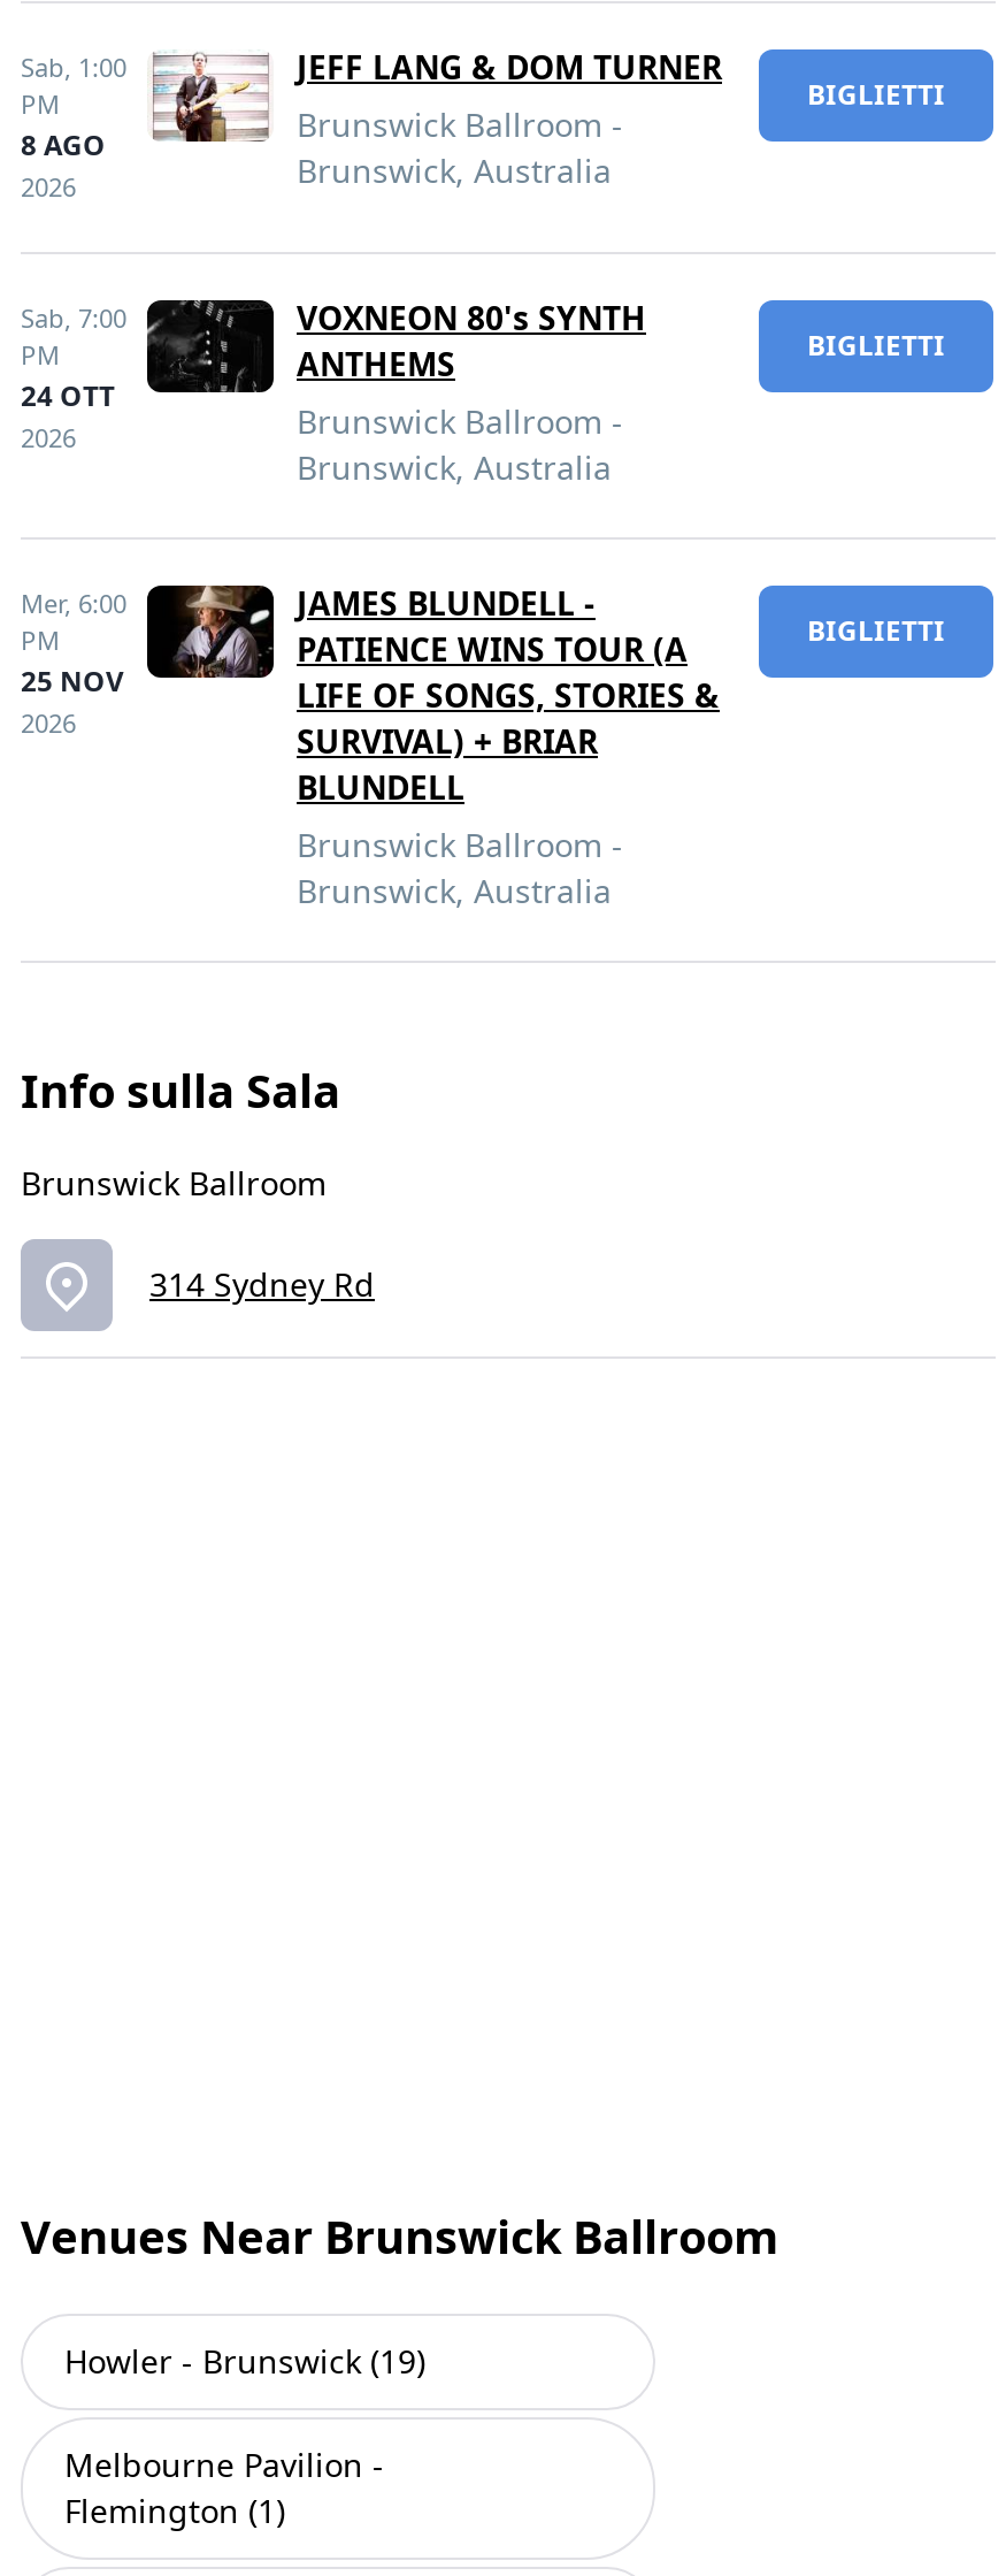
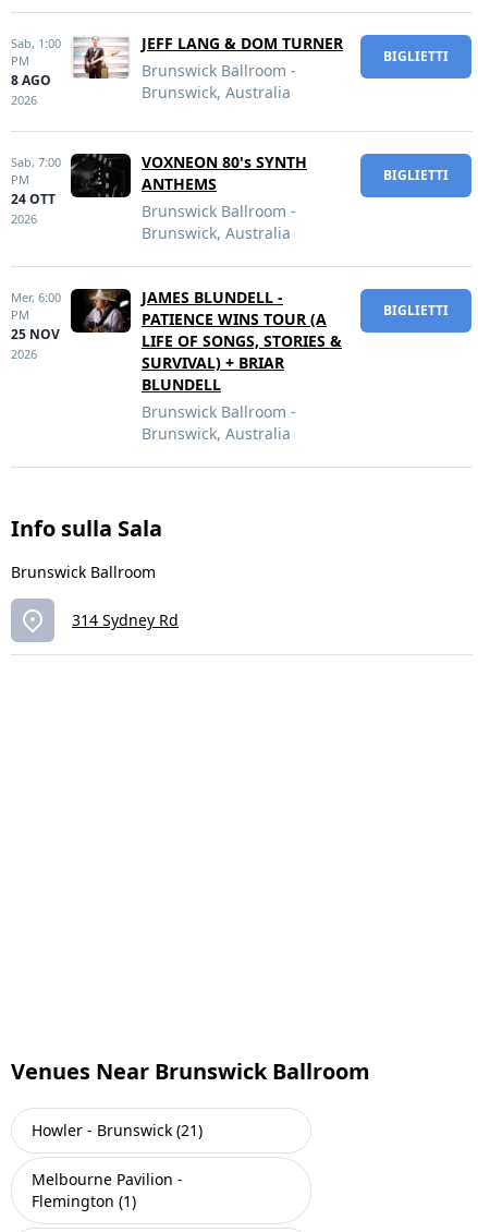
- Howler - Brunswick (19)
+ Howler - Brunswick (21)
